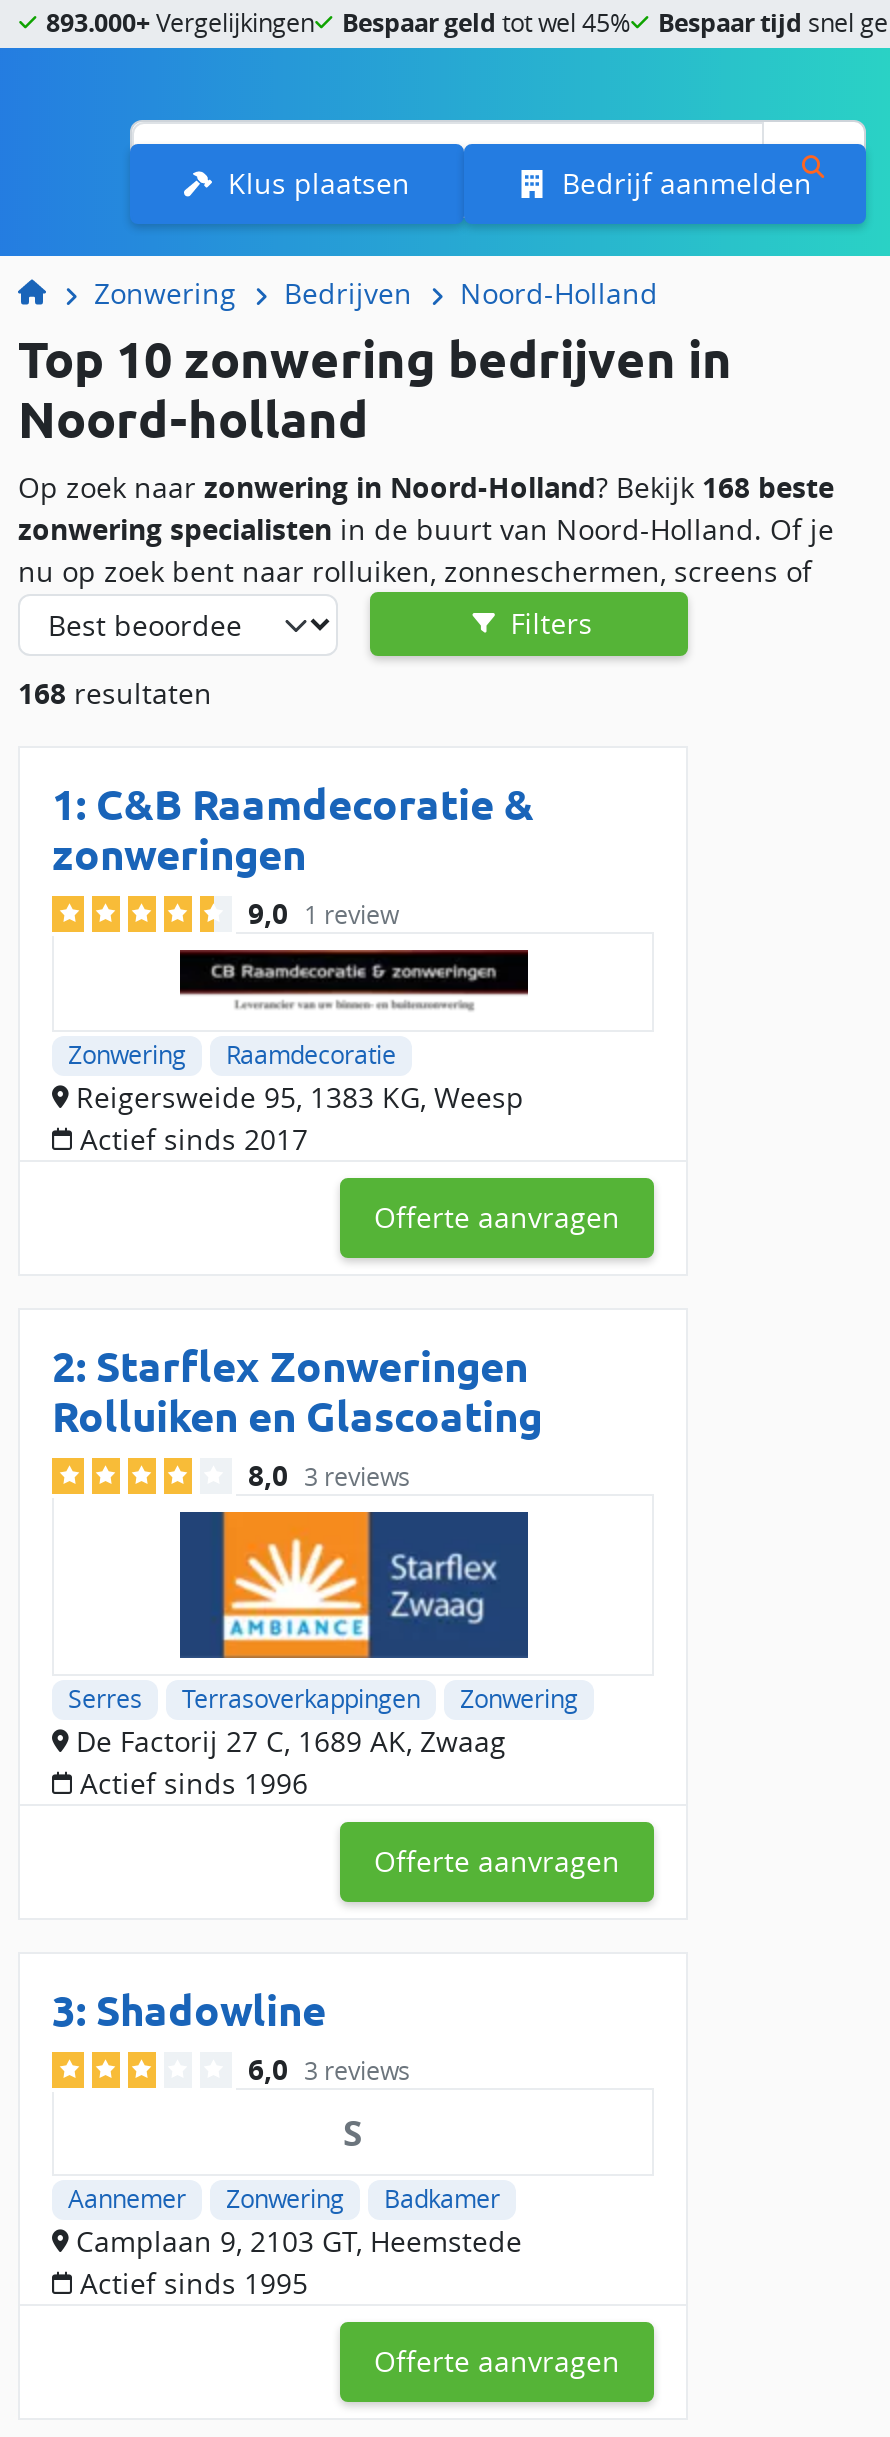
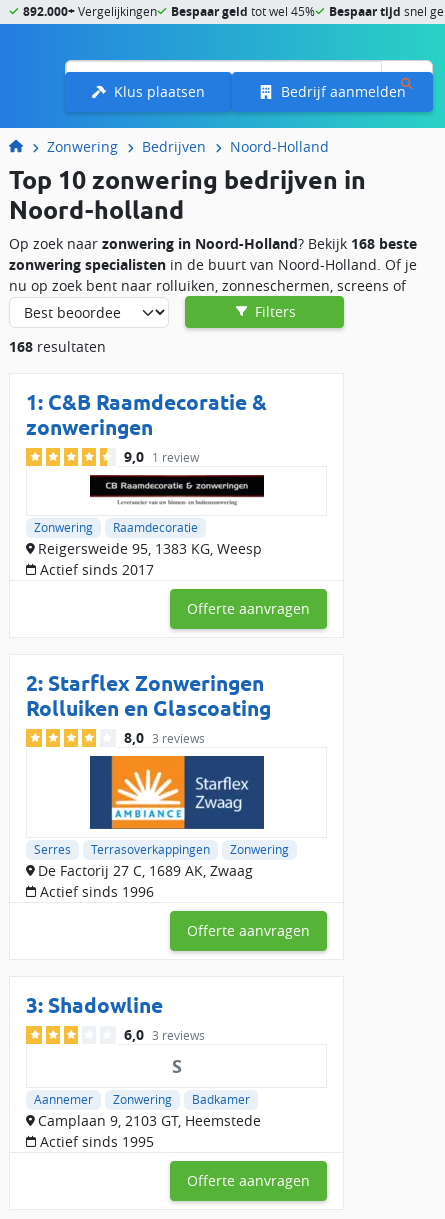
- 893.000+ Vergelijkingen
+ 892.000+ Vergelijkingen
